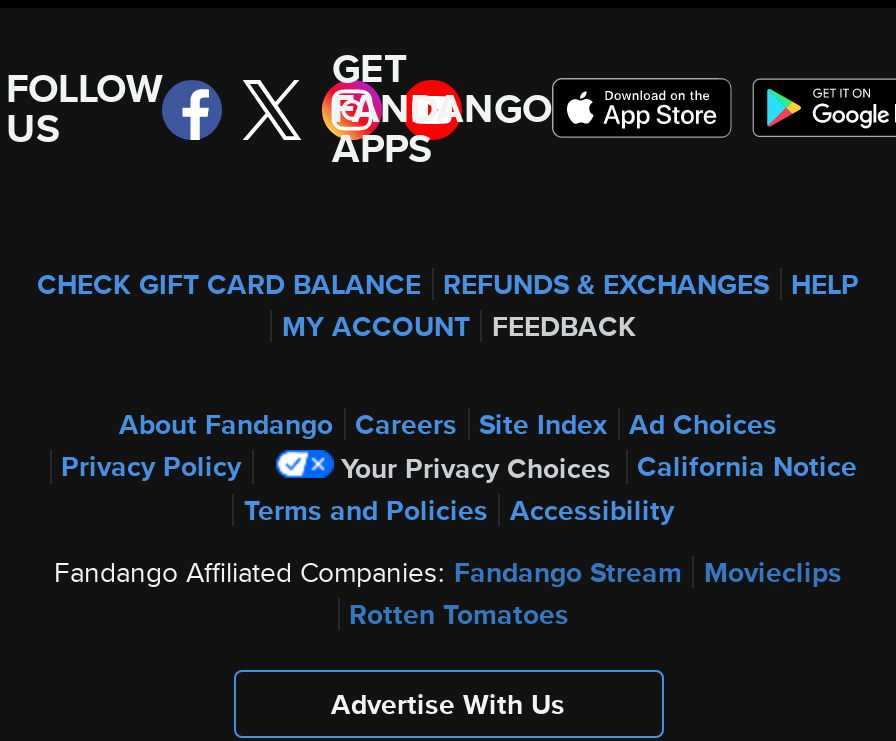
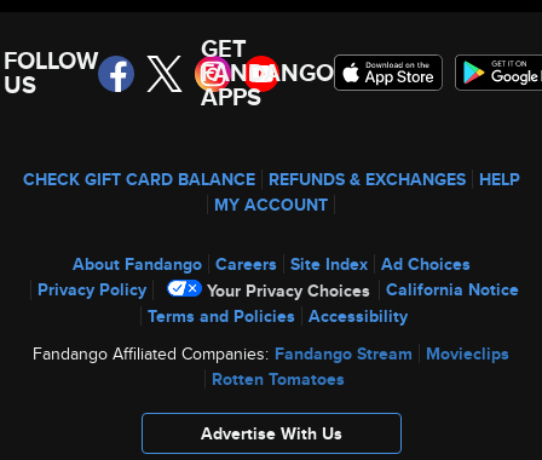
- MY ACCOUNT FEEDBACK
+ MY ACCOUNT
